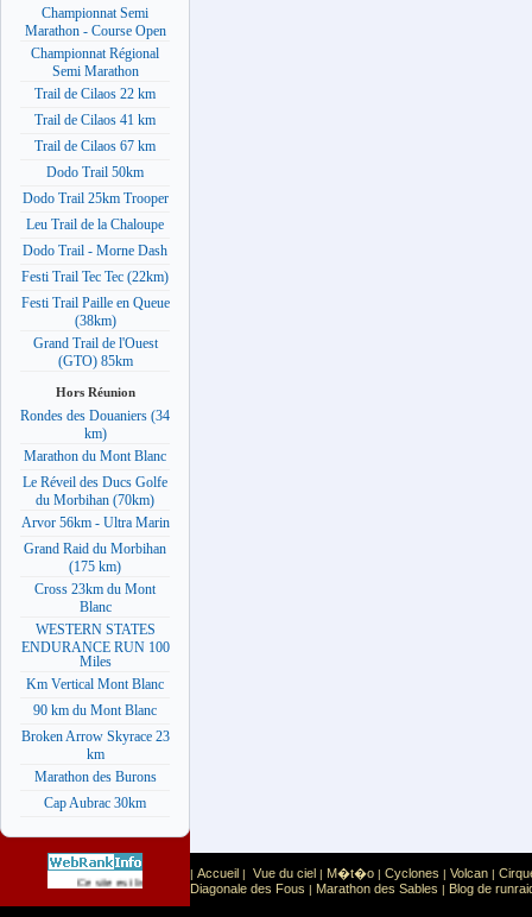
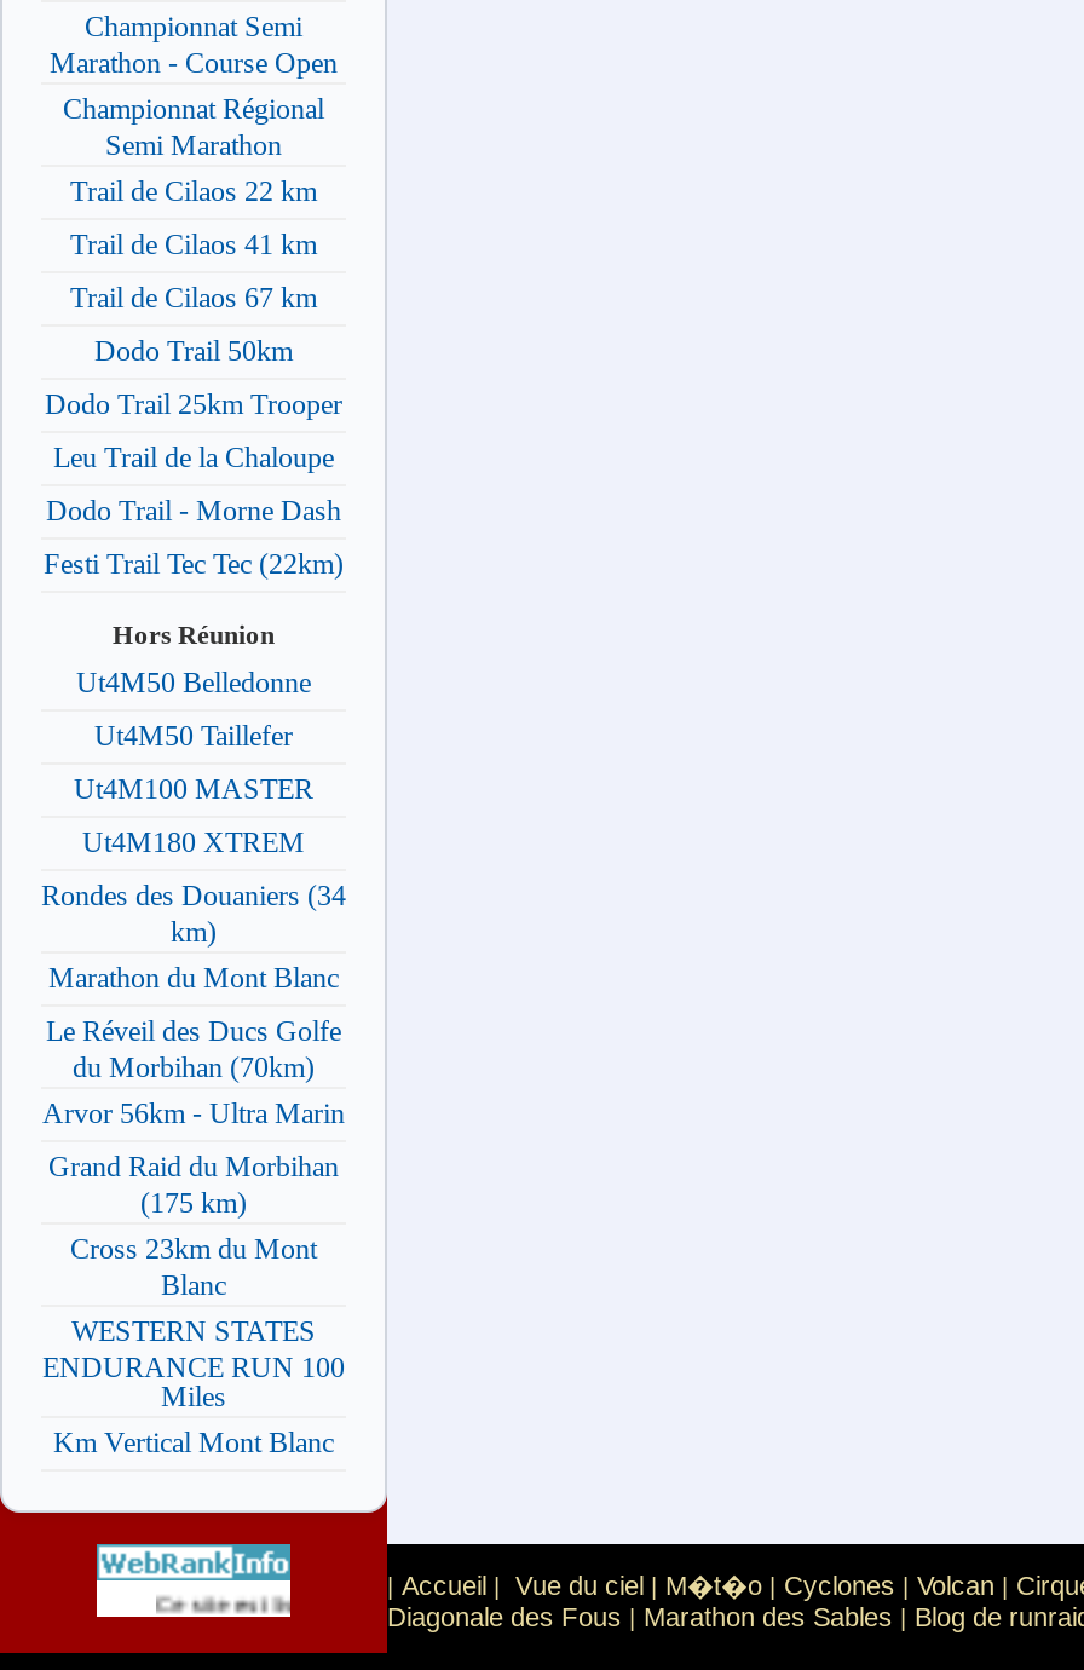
- Festi Trail Paille en Queue
- (38km)
- Grand Trail de l'Ouest
- (GTO) 85km

+ Ut4M50 Belledonne
+ Ut4M50 Taillefer
+ Ut4M100 MASTER
+ Ut4M180 XTREM

moved down: Rondes des Douaniers (34 | km) | Marathon du Mont Blanc | ... | Miles | Km Vertical Mont Blanc

- 90 km du Mont Blanc
- Broken Arrow Skyrace 23
- km
- Marathon des Burons
- Cap Aubrac 30km
